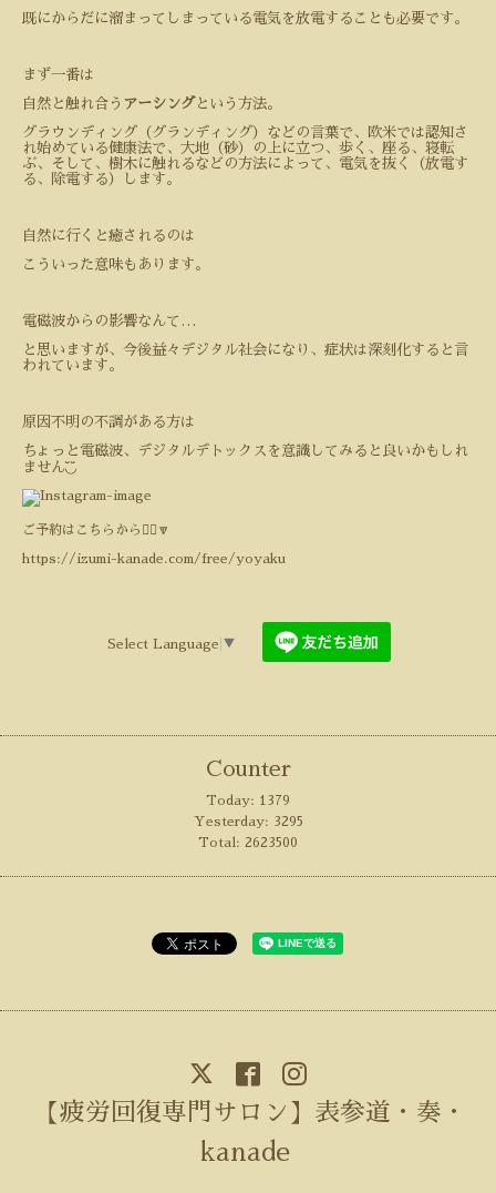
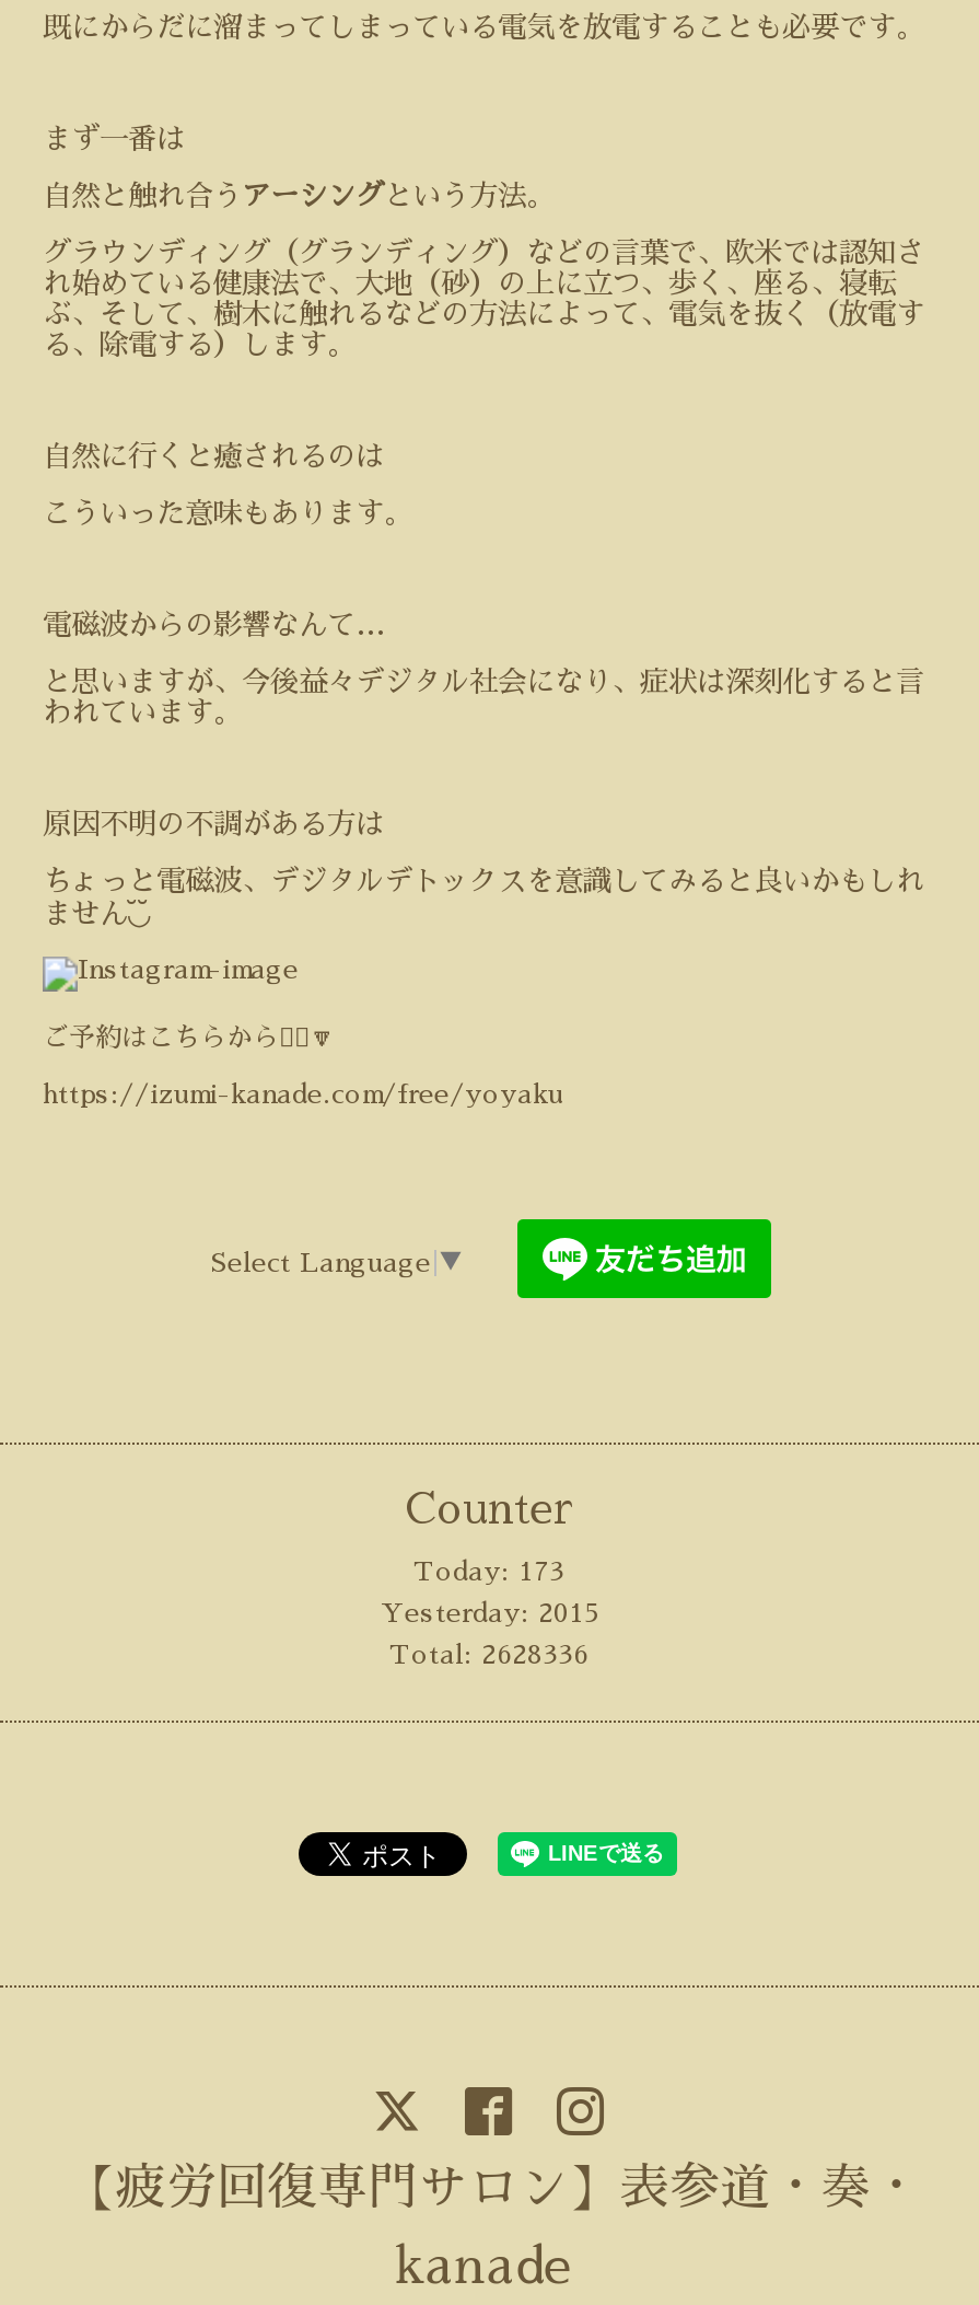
- Today: 1379
+ Today: 173

- Yesterday: 3295
+ Yesterday: 2015

- Total: 2623500
+ Total: 2628336
